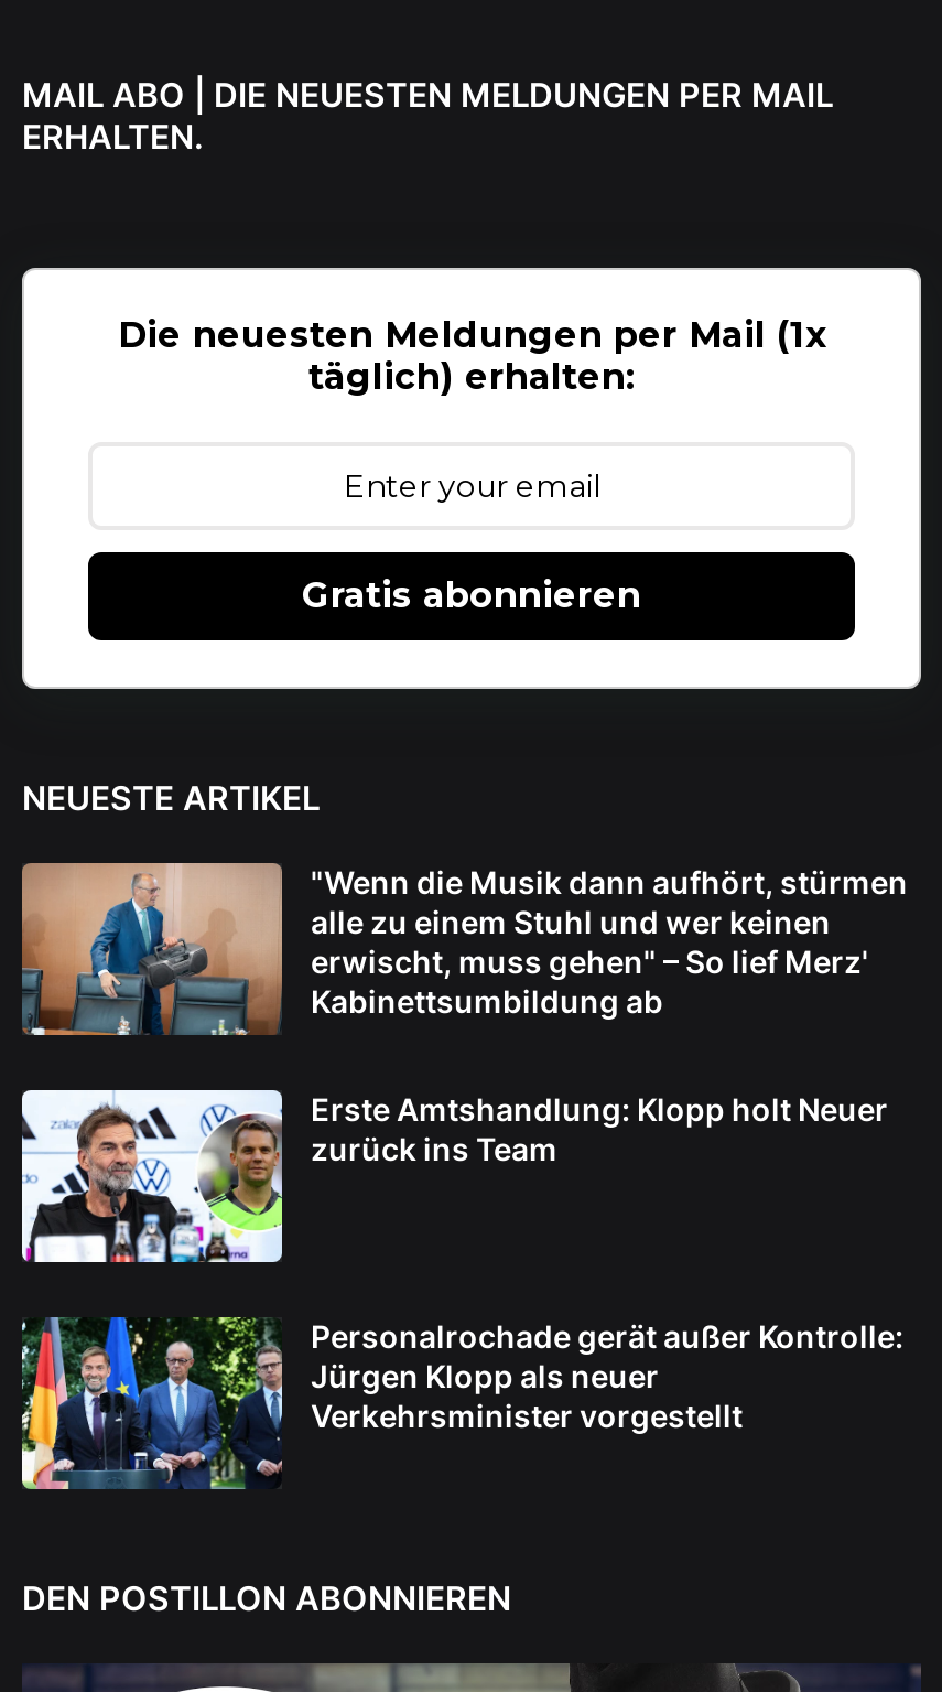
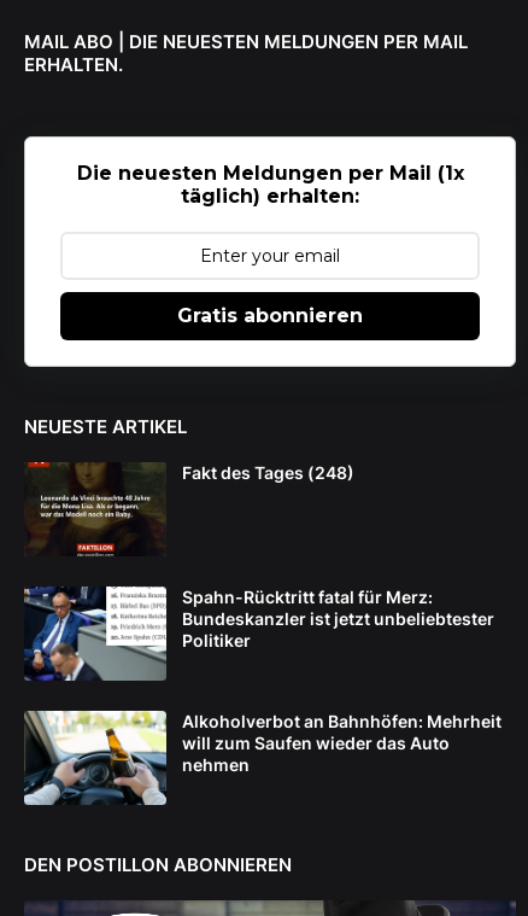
- [image]
- "Wenn die Musik dann aufhört, stürmen
- alle zu einem Stuhl und wer keinen
- erwischt, muss gehen" – So lief Merz'
- Kabinettsumbildung ab
+ [image]
+ Fakt des Tages (248)

- [image]
- Erste Amtshandlung: Klopp holt Neuer
- zurück ins Team
+ [image]
+ Spahn-Rücktritt fatal für Merz:
+ Bundeskanzler ist jetzt unbeliebtester
+ Politiker

- [image]
- Personalrochade gerät außer Kontrolle:
- Jürgen Klopp als neuer
- Verkehrsminister vorgestellt
+ [image]
+ Alkoholverbot an Bahnhöfen: Mehrheit
+ will zum Saufen wieder das Auto
+ nehmen
